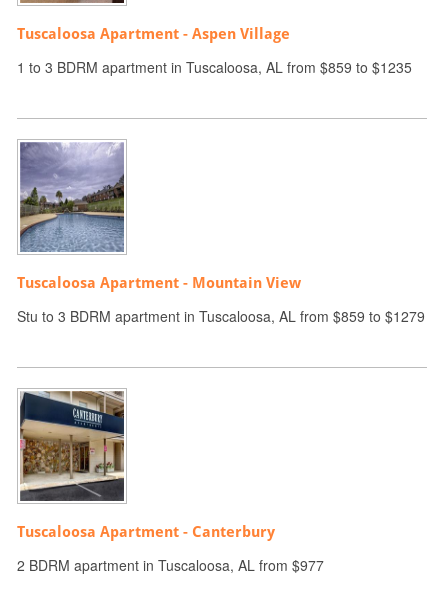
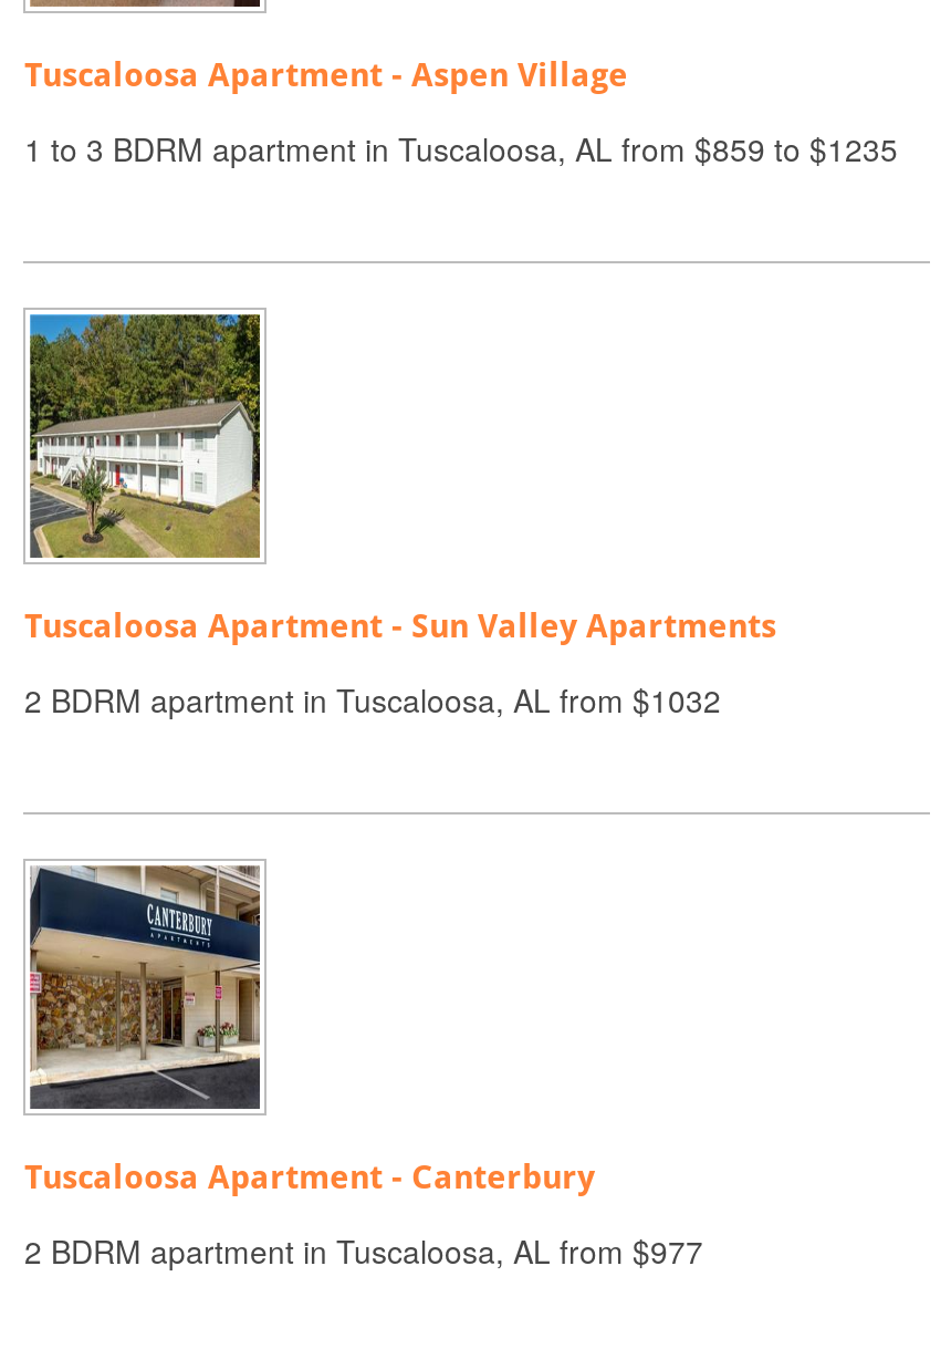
- [image]
- Tuscaloosa Apartment - Mountain View
+ [image]
+ Tuscaloosa Apartment - Sun Valley Apartments

- Stu to 3 BDRM apartment in Tuscaloosa, AL from $859 to $1279
+ 2 BDRM apartment in Tuscaloosa, AL from $1032
